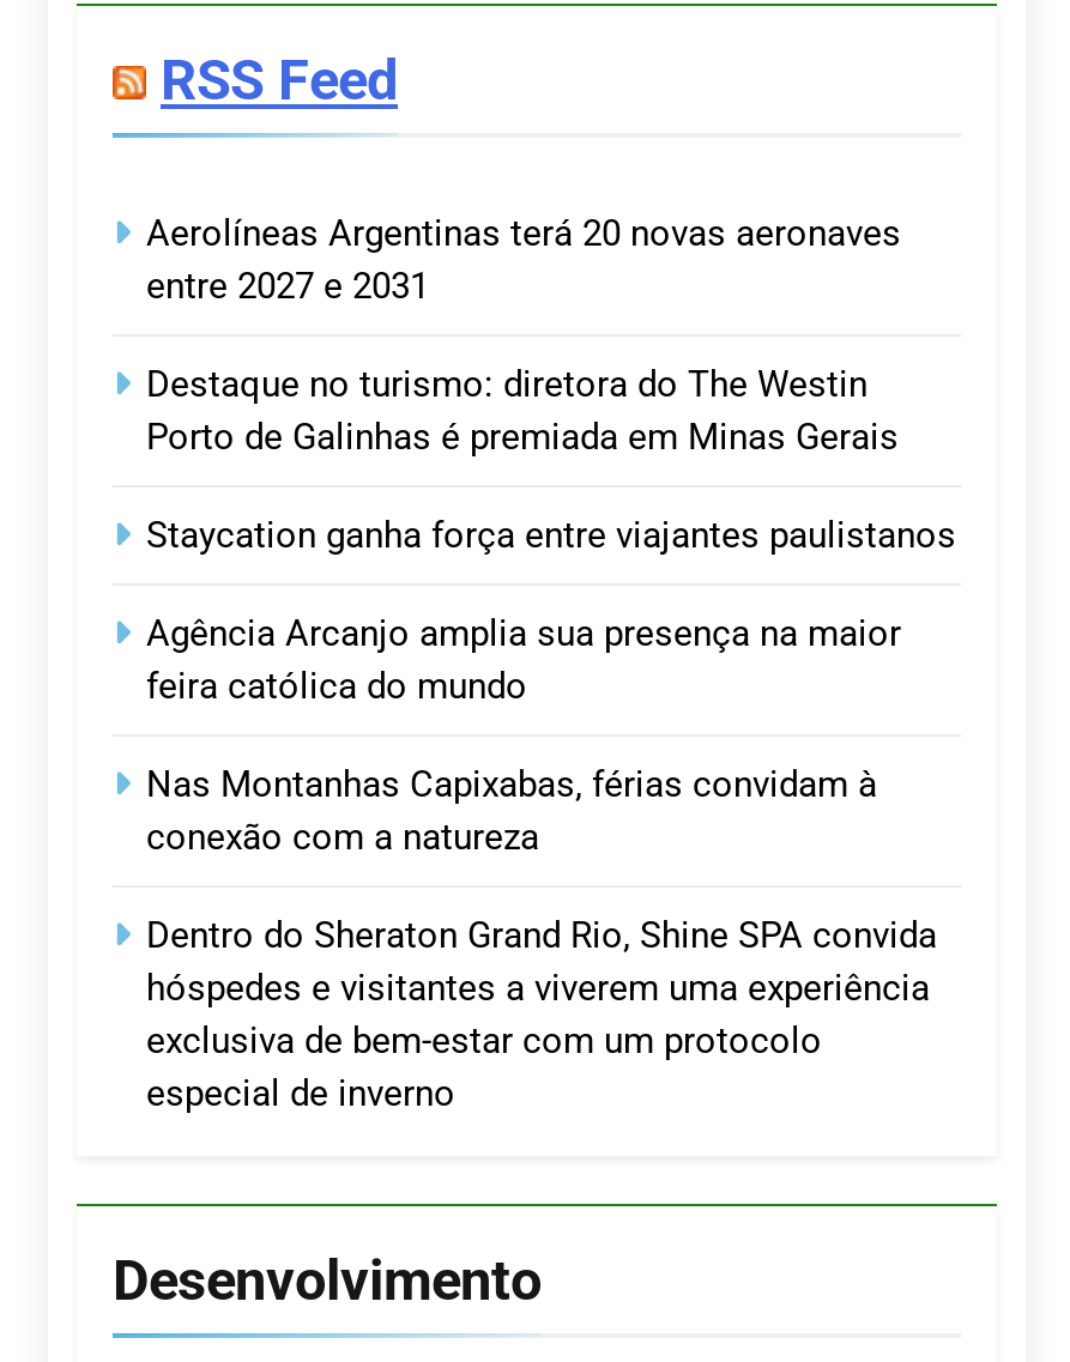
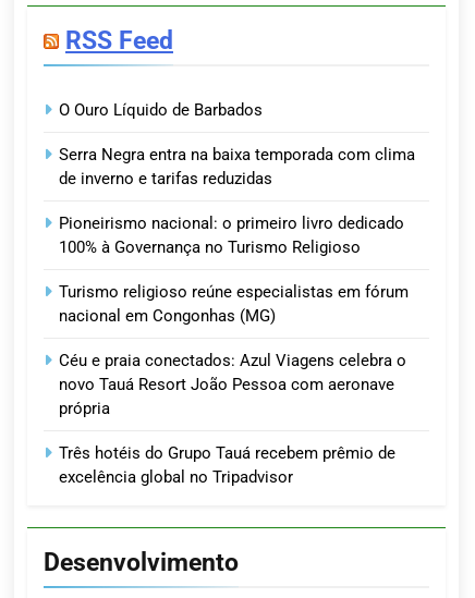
- Aerolíneas Argentinas terá 20 novas aeronaves
- entre 2027 e 2031
+ O Ouro Líquido de Barbados

- Destaque no turismo: diretora do The Westin
- Porto de Galinhas é premiada em Minas Gerais
+ Serra Negra entra na baixa temporada com clima
+ de inverno e tarifas reduzidas

- Staycation ganha força entre viajantes paulistanos
+ Pioneirismo nacional: o primeiro livro dedicado
+ 100% à Governança no Turismo Religioso

- Agência Arcanjo amplia sua presença na maior
- feira católica do mundo
+ Turismo religioso reúne especialistas em fórum
+ nacional em Congonhas (MG)

- Nas Montanhas Capixabas, férias convidam à
- conexão com a natureza
+ Céu e praia conectados: Azul Viagens celebra o
+ novo Tauá Resort João Pessoa com aeronave
+ própria

- Dentro do Sheraton Grand Rio, Shine SPA convida
- hóspedes e visitantes a viverem uma experiência
- exclusiva de bem-estar com um protocolo
- especial de inverno
+ Três hotéis do Grupo Tauá recebem prêmio de
+ excelência global no Tripadvisor
